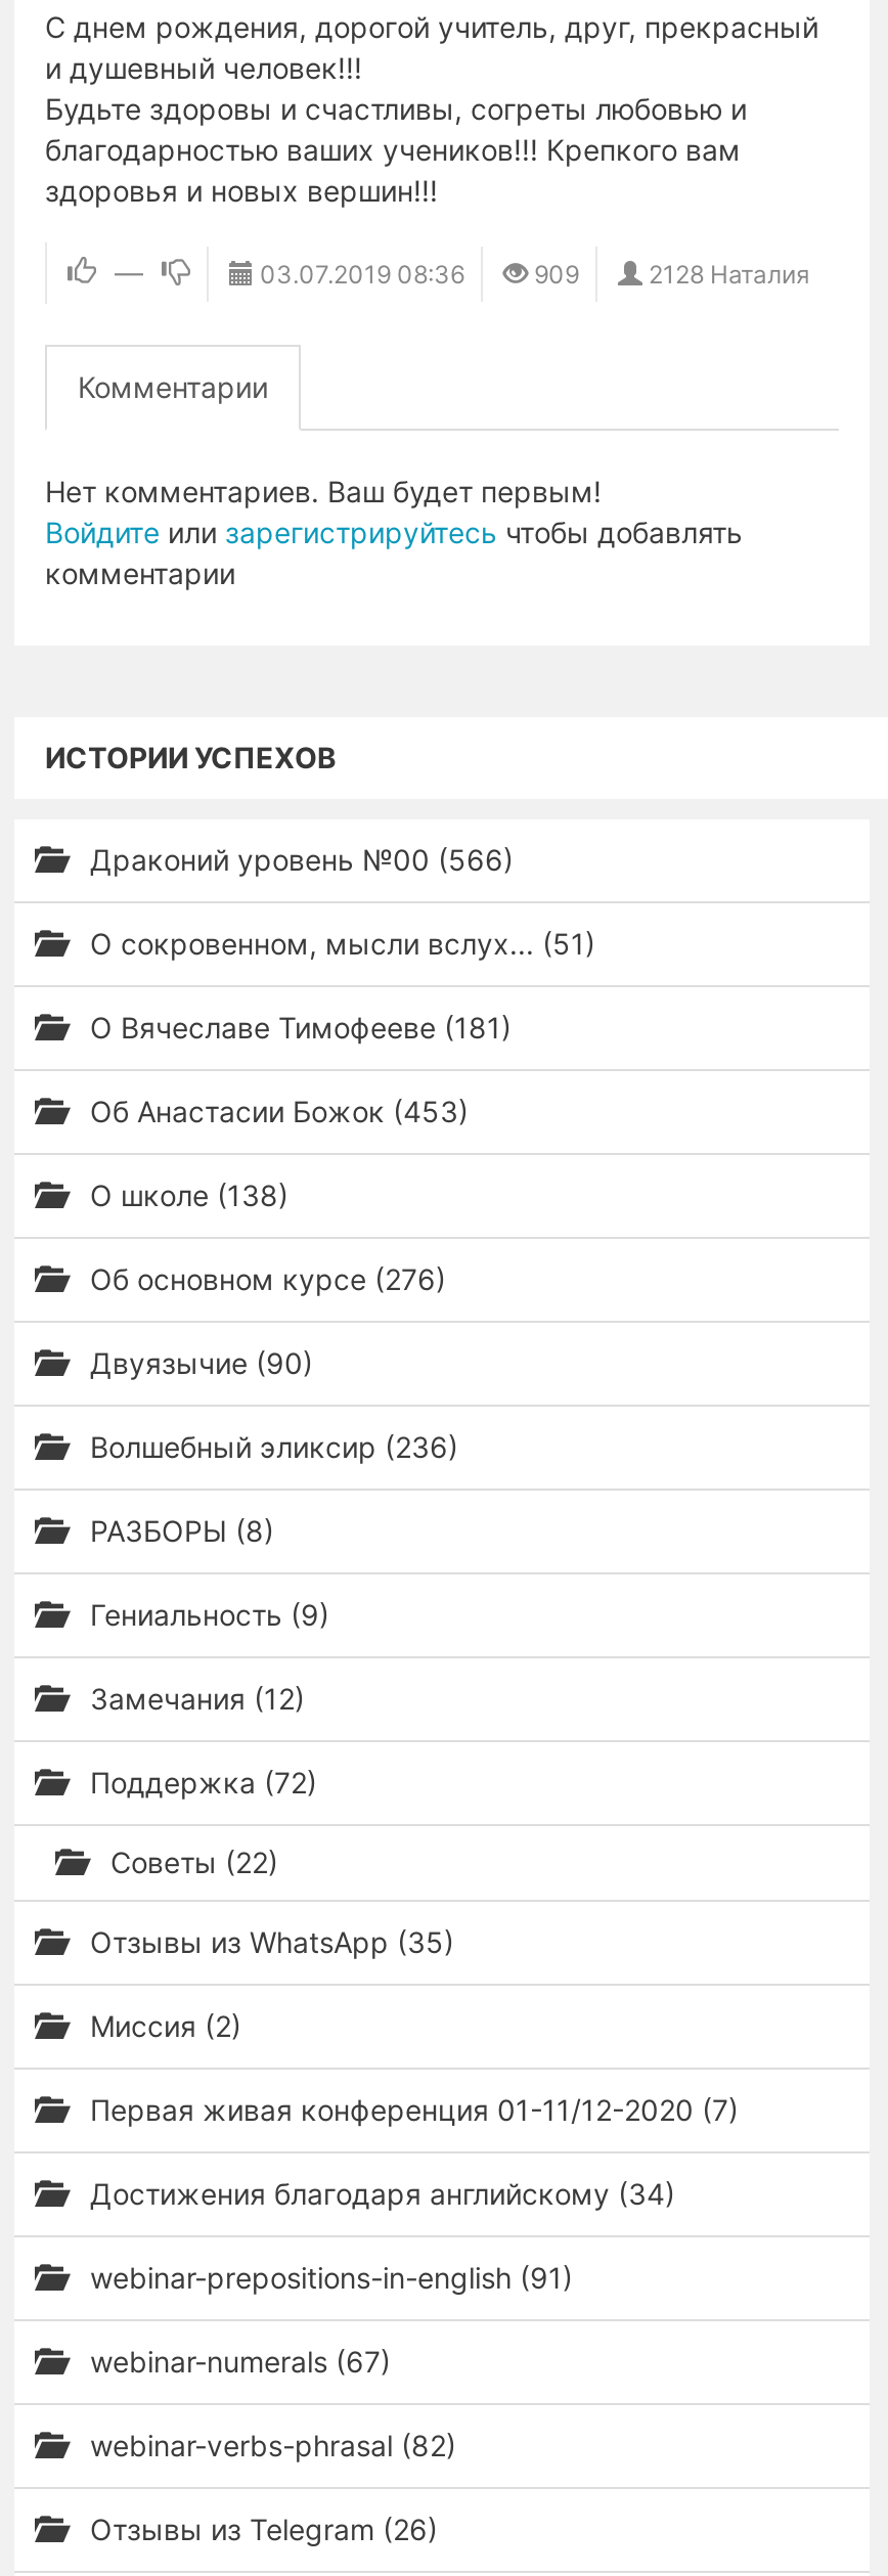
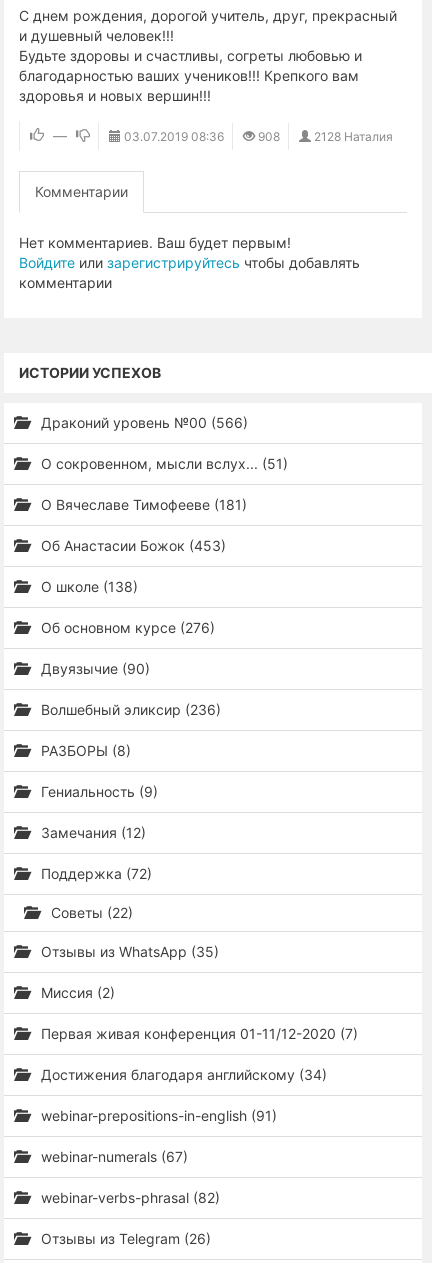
- 909
+ 908
